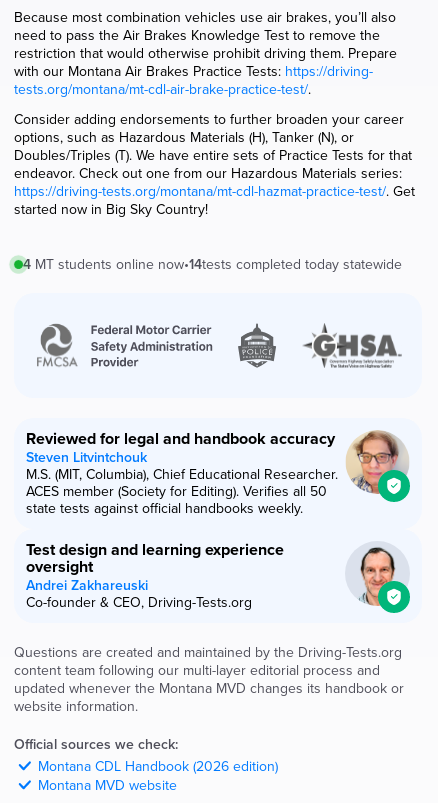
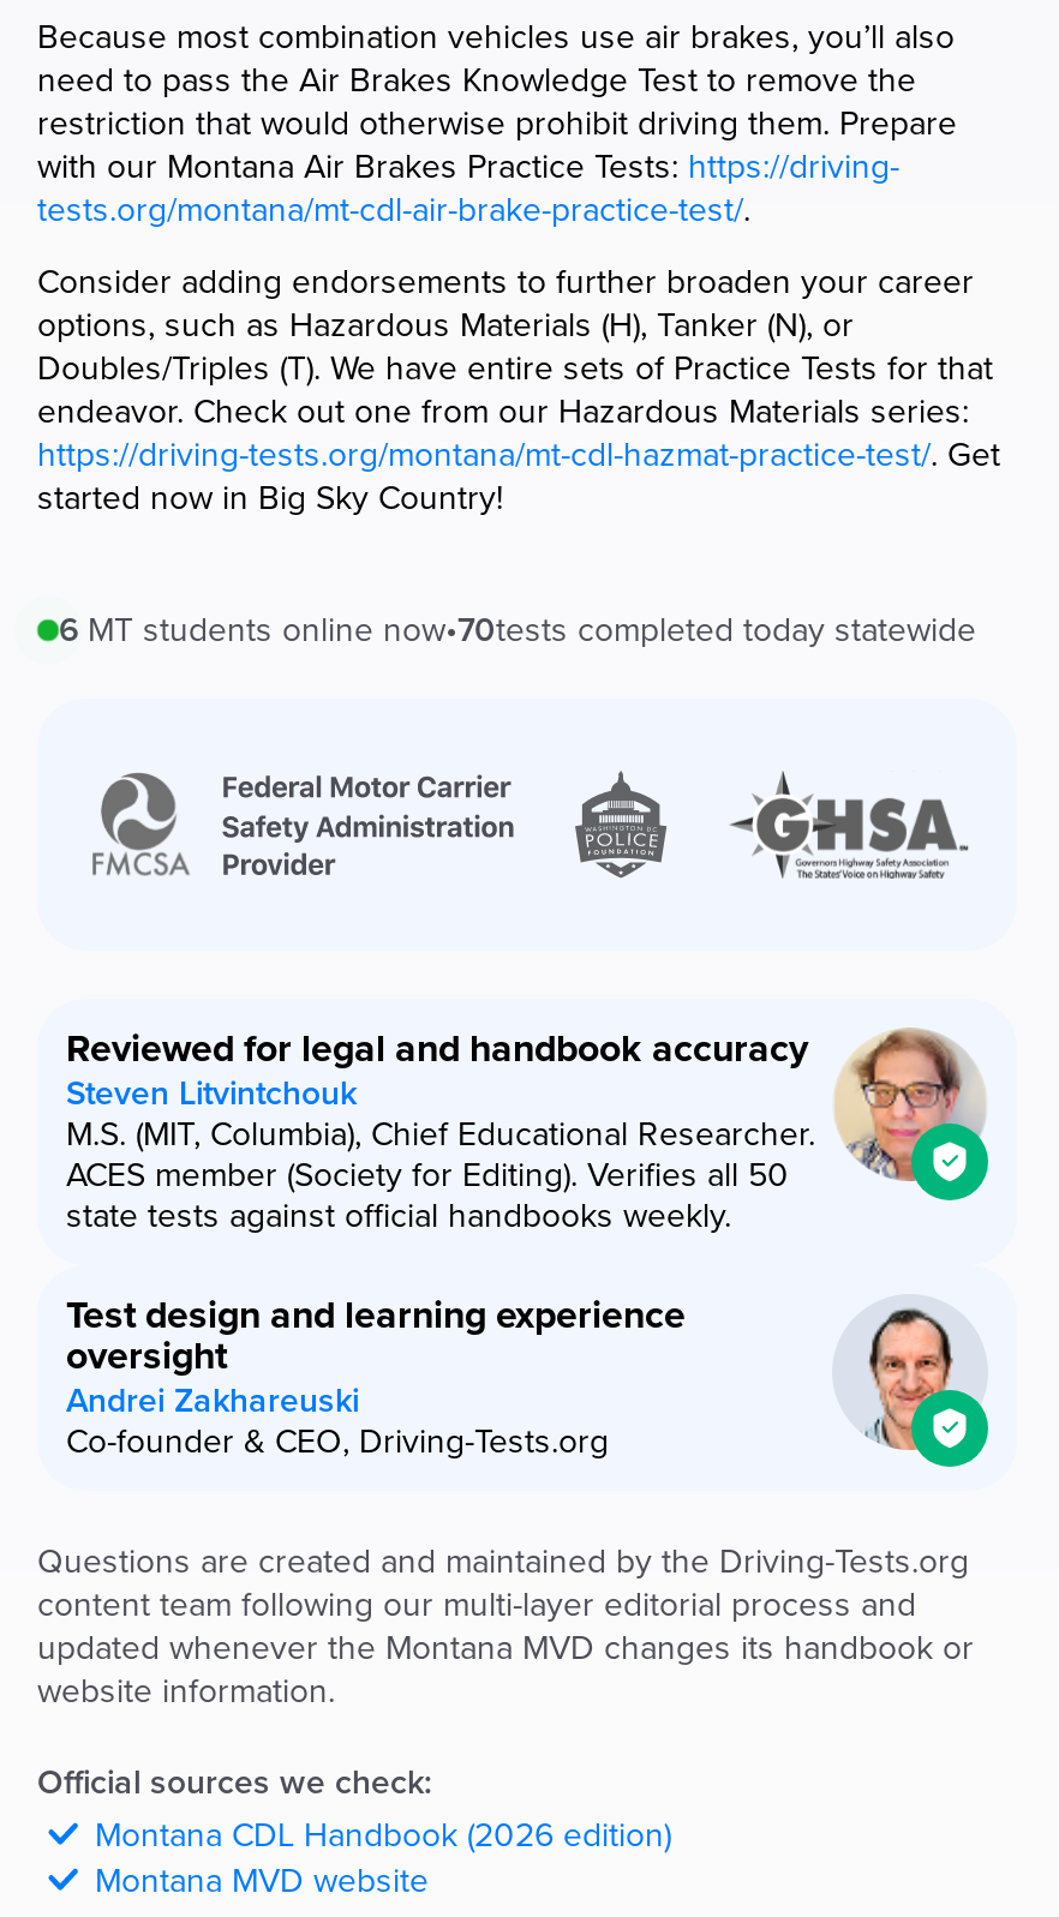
- 4 MT students online now•14tests completed today statewide
+ 6 MT students online now•70tests completed today statewide
